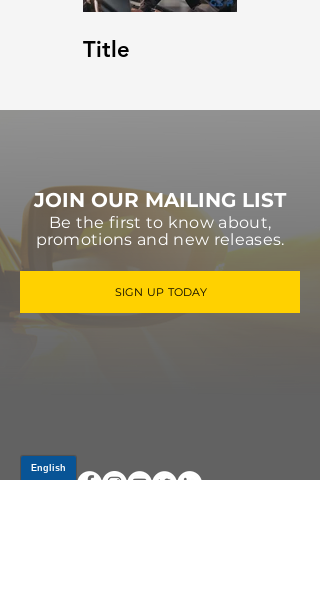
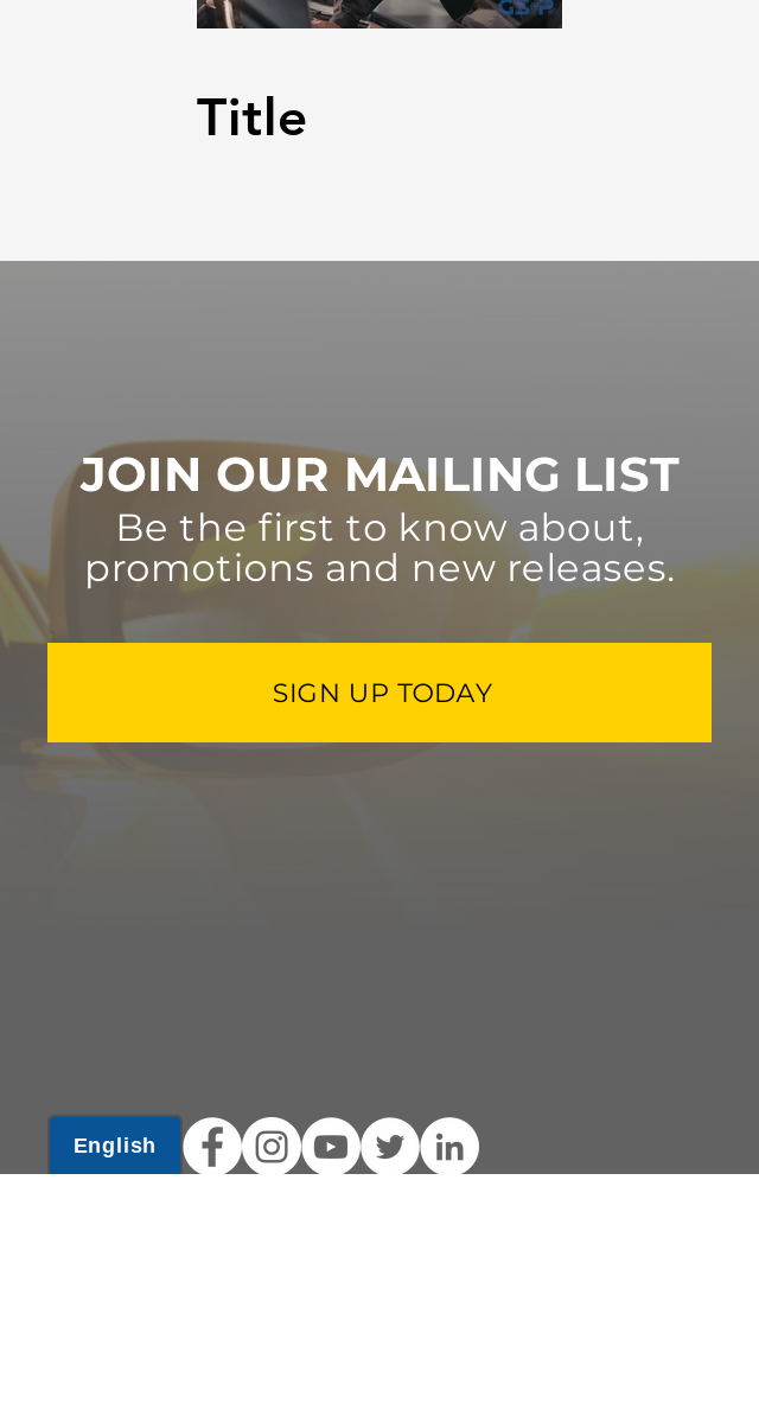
- [image]
+ [image]
